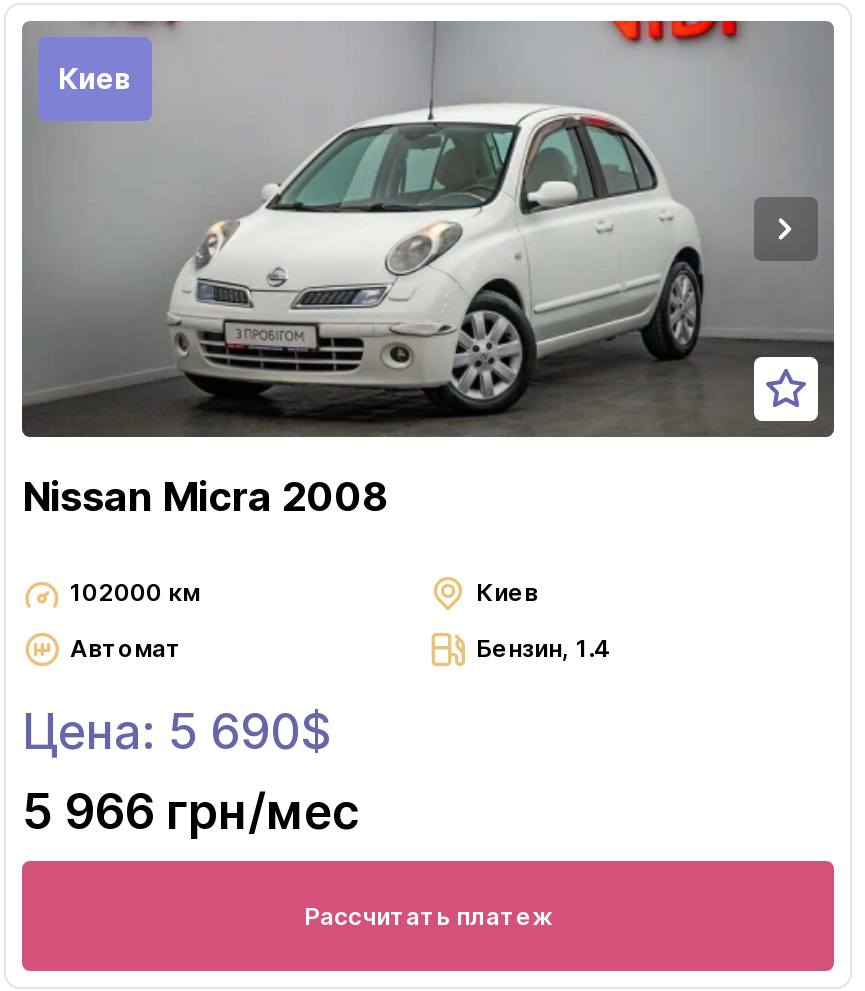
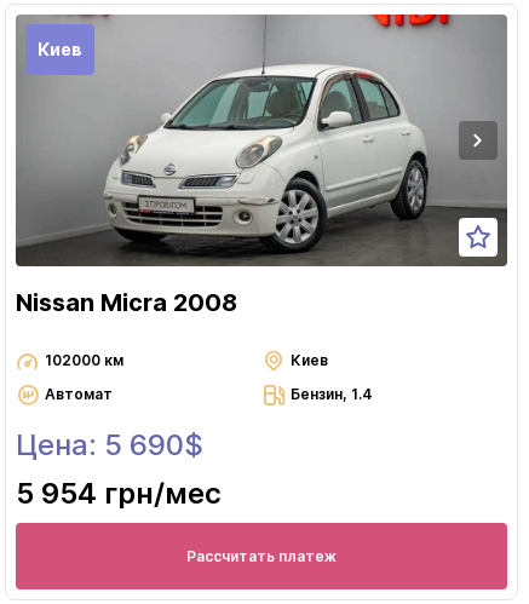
- 5 966 грн/мес
+ 5 954 грн/мес
